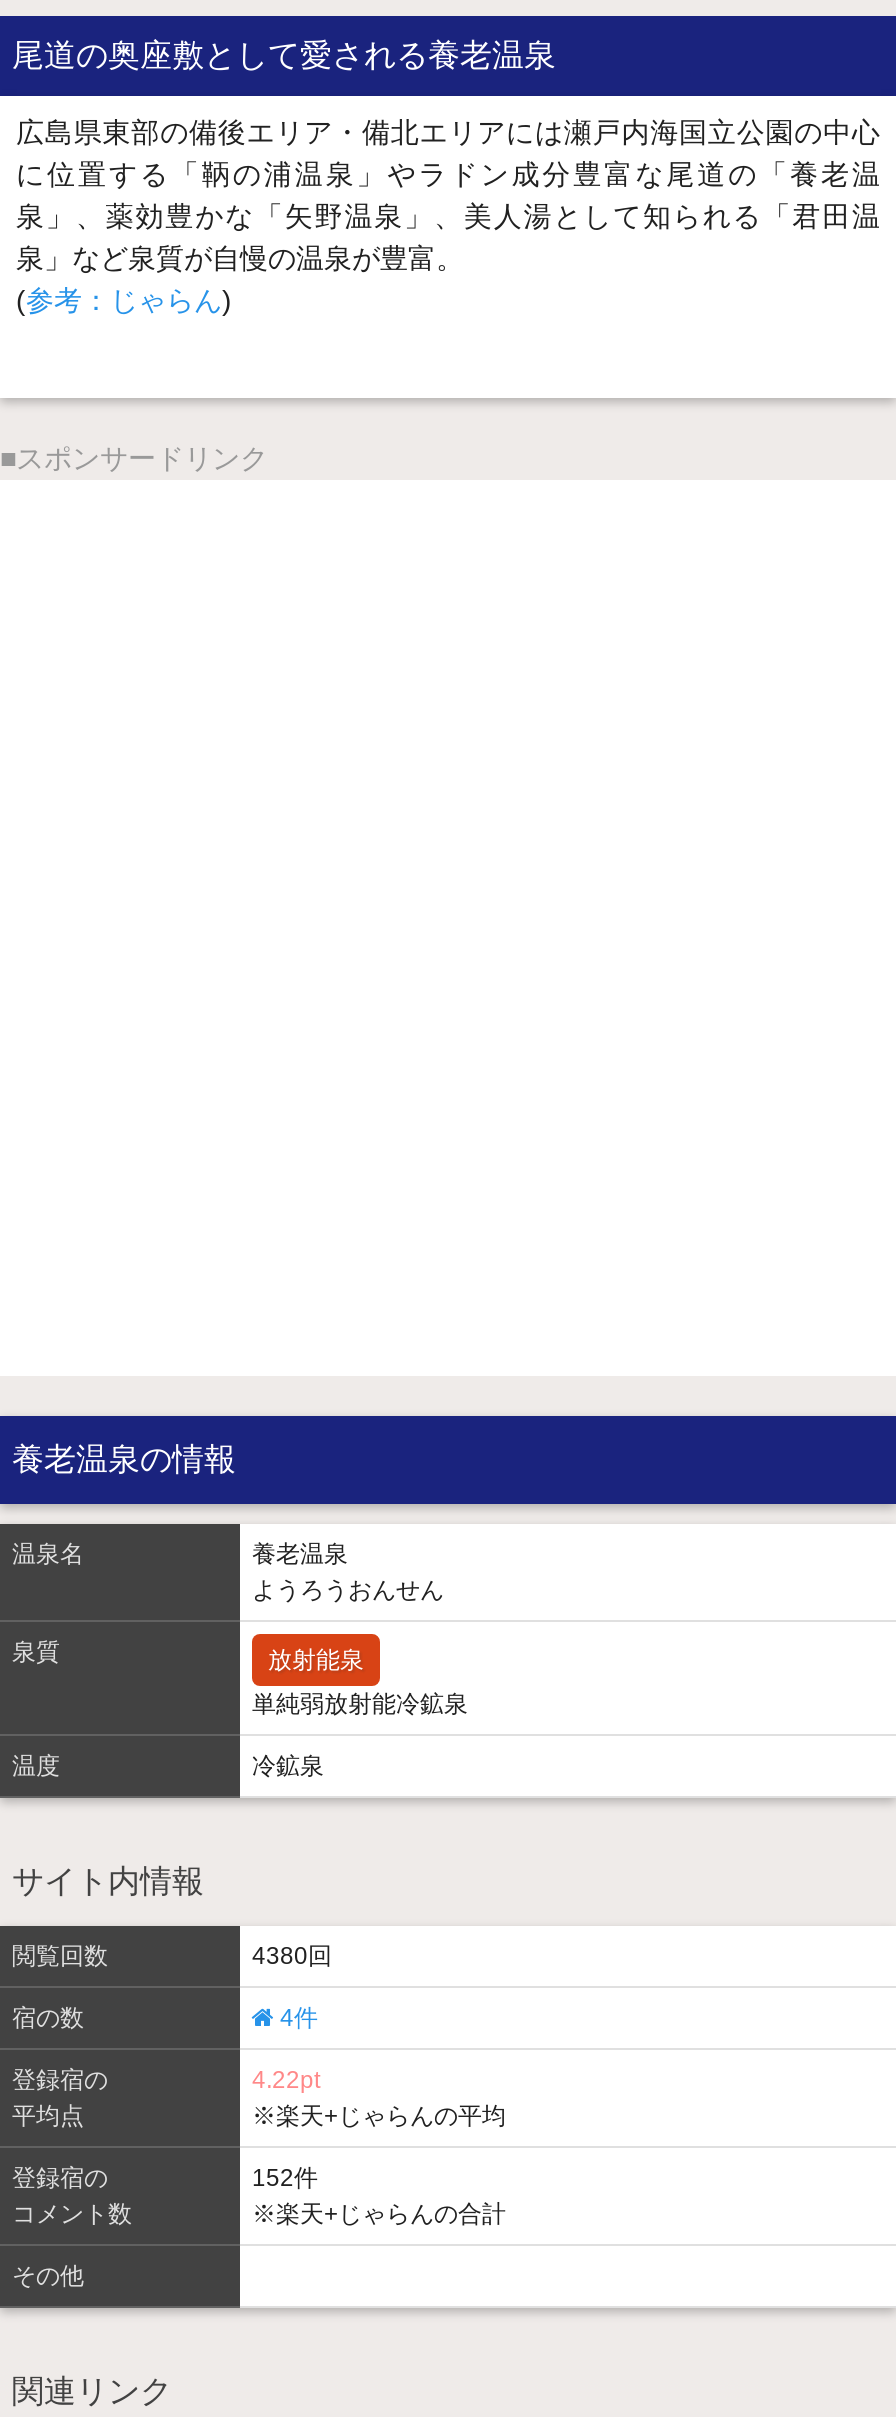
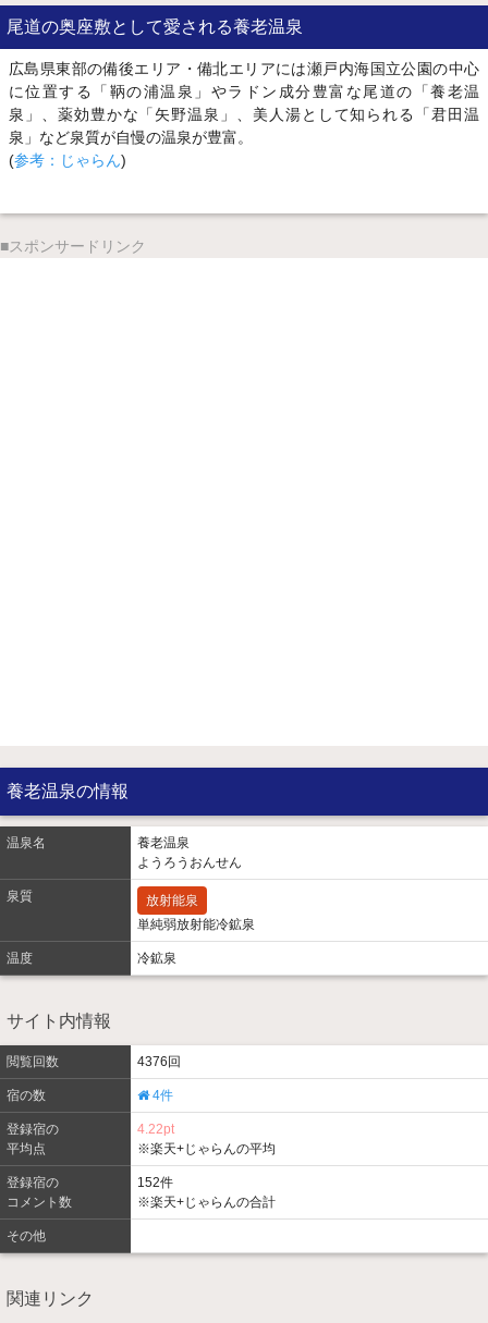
- 4380回
+ 4376回
